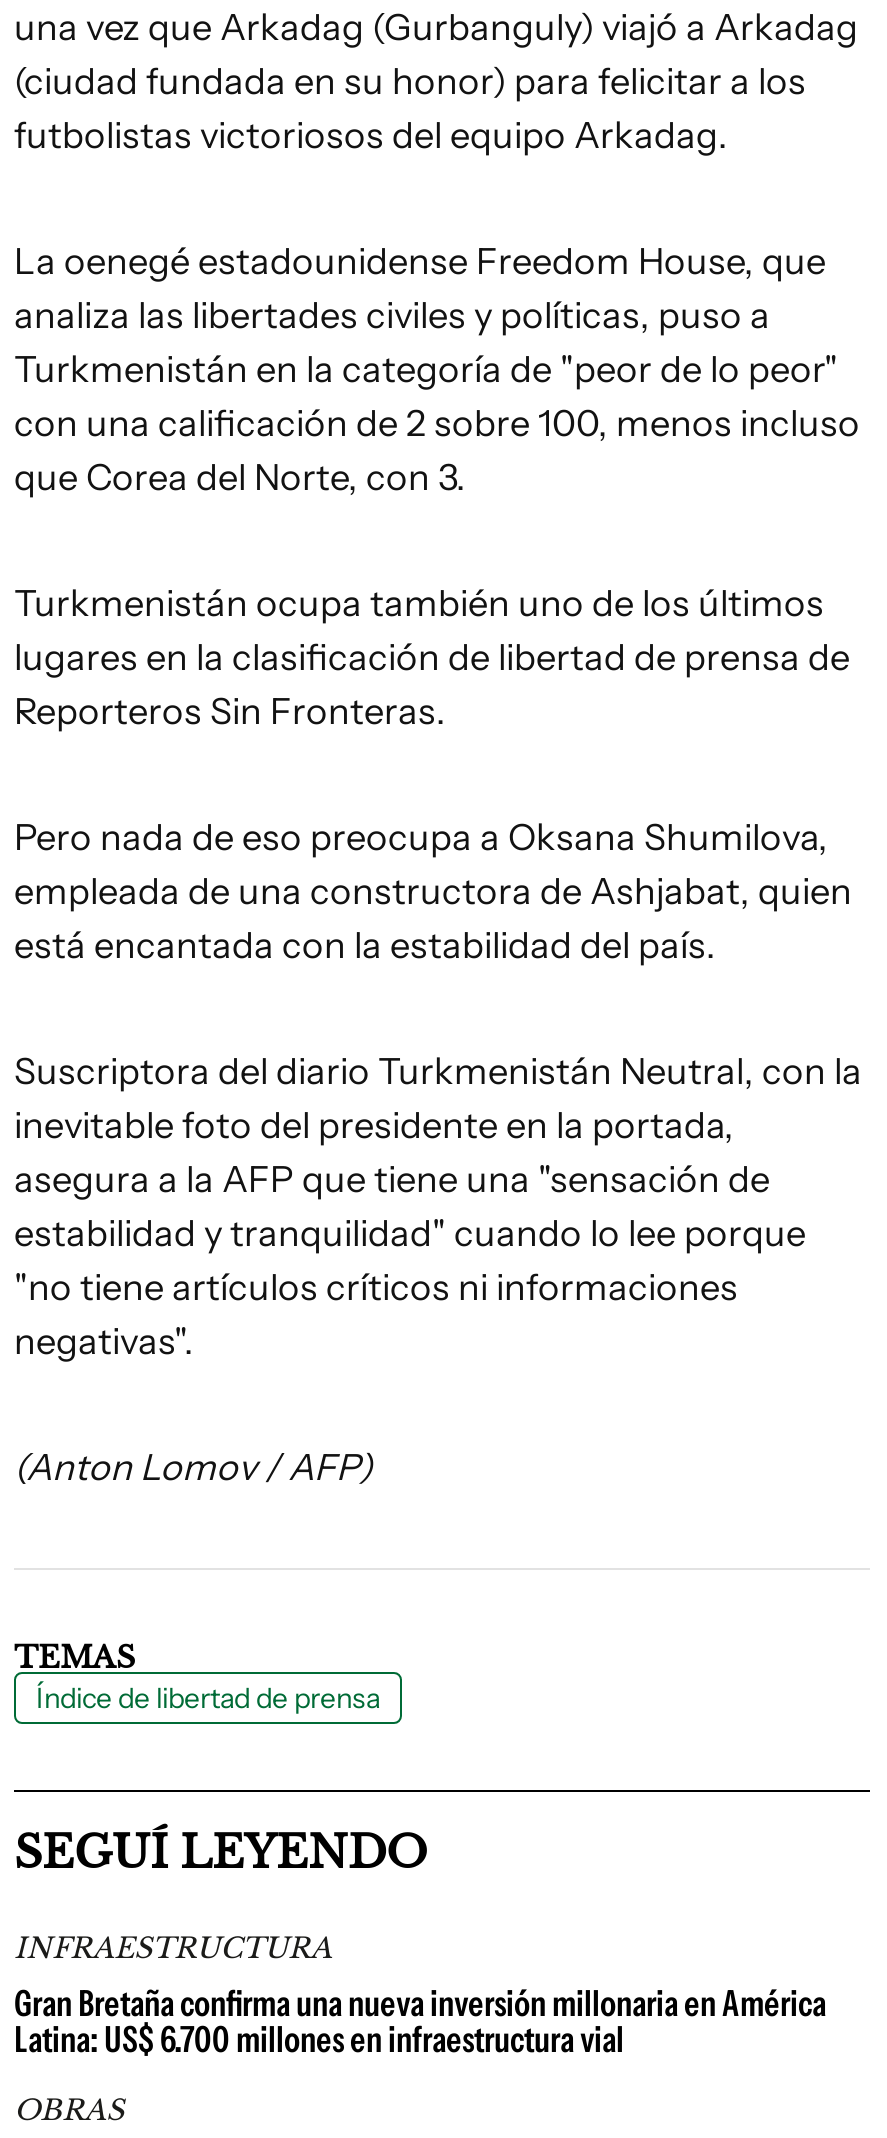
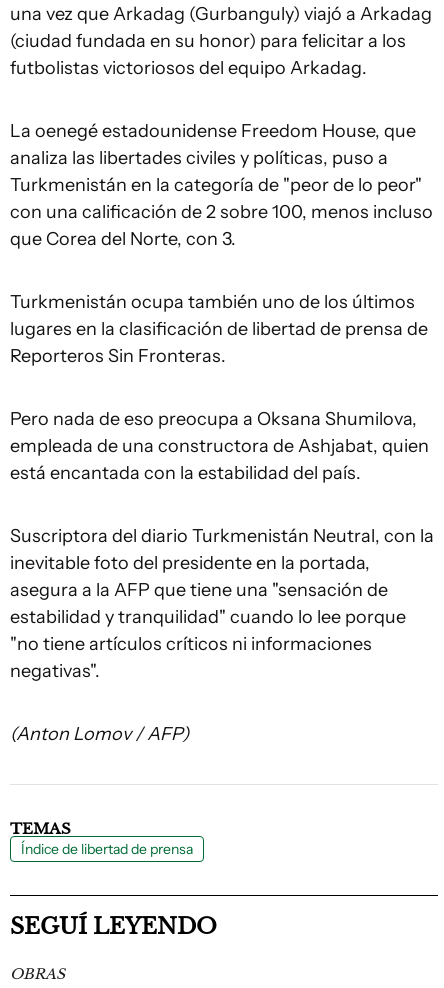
- INFRAESTRUCTURA
- Gran Bretaña confirma una nueva inversión millonaria en América
- Latina: US$ 6.700 millones en infraestructura vial
